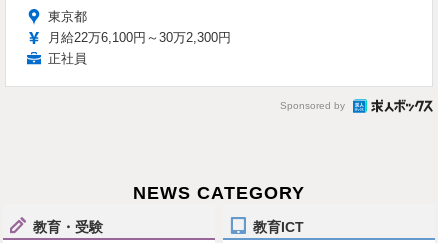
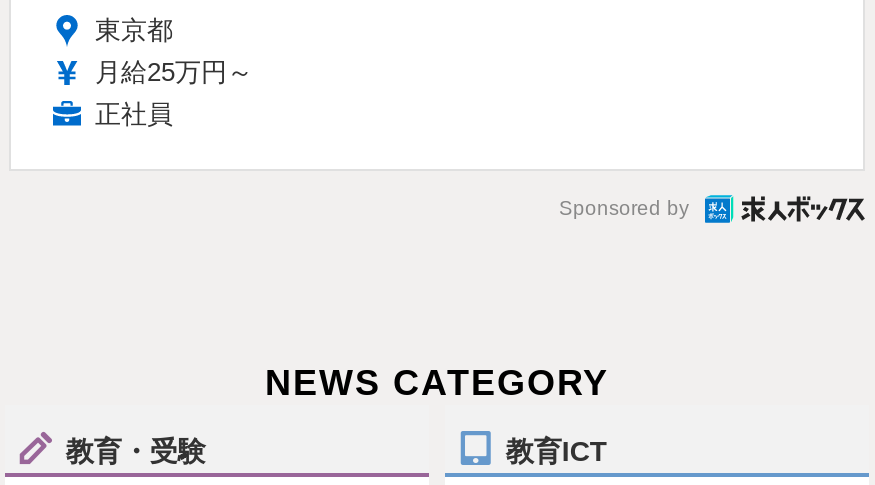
- 月給22万6,100円～30万2,300円
+ 月給25万円～
